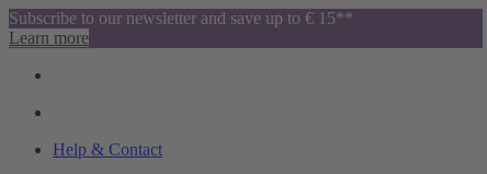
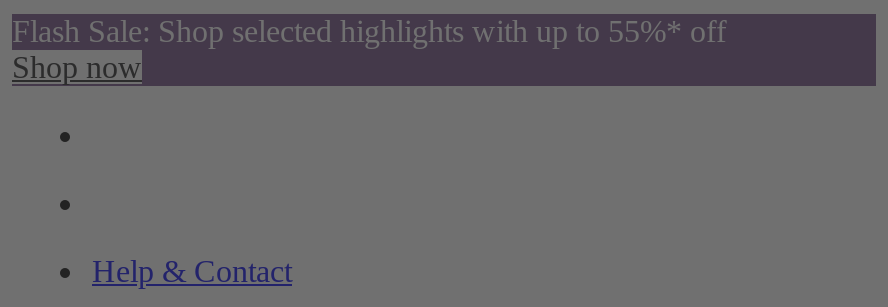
- Subscribe to our newsletter and save up to € 15**
- Learn more
+ Flash Sale: Shop selected highlights with up to 55%* off
+ Shop now
